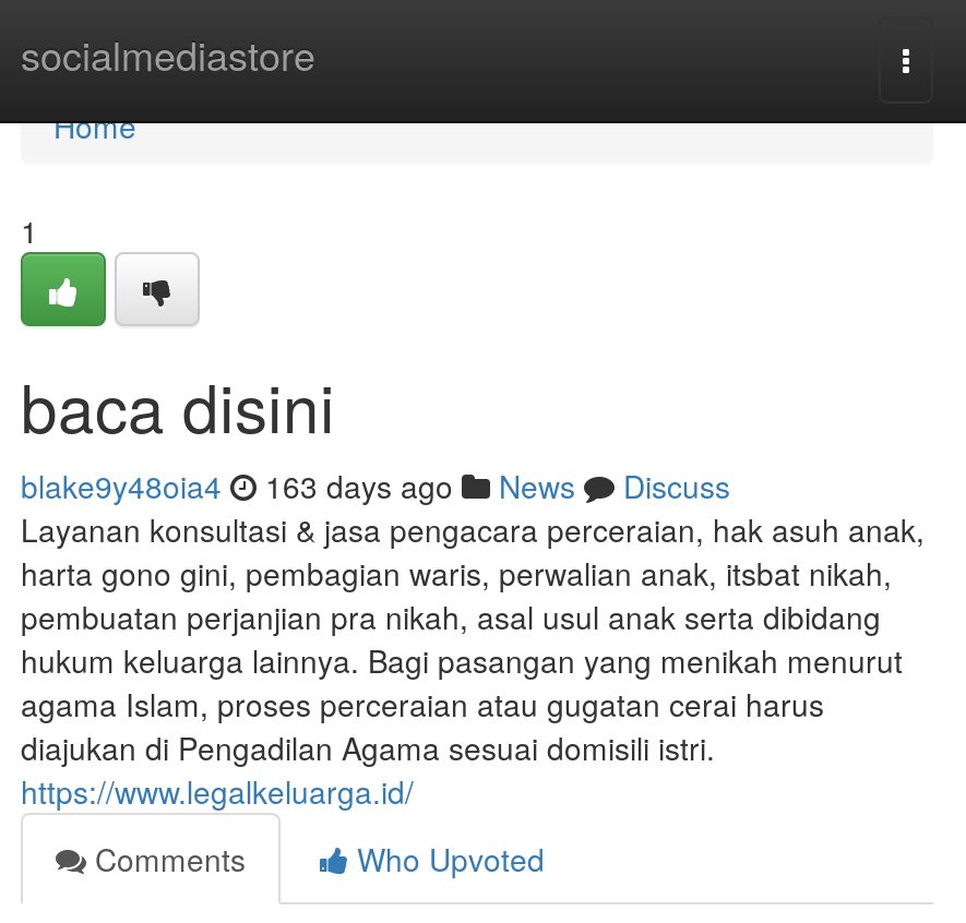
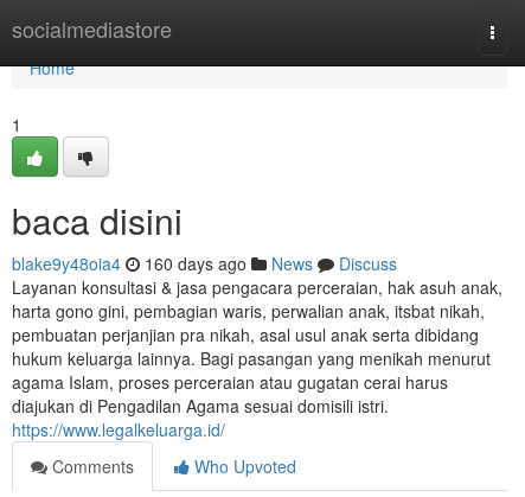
- blake9y48oia4 163 days ago News Discuss
+ blake9y48oia4 160 days ago News Discuss
